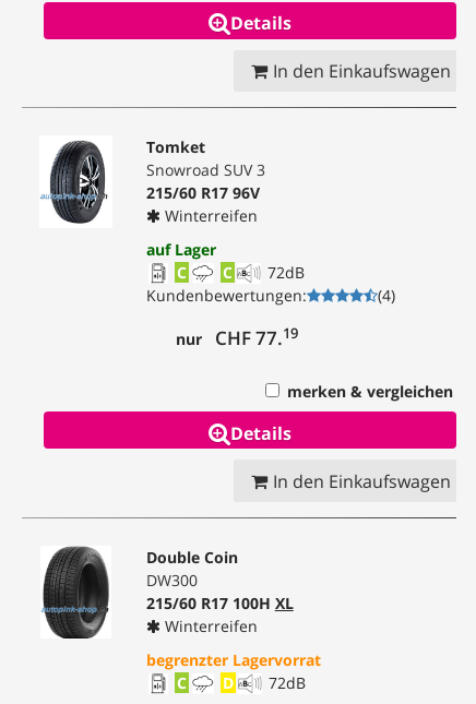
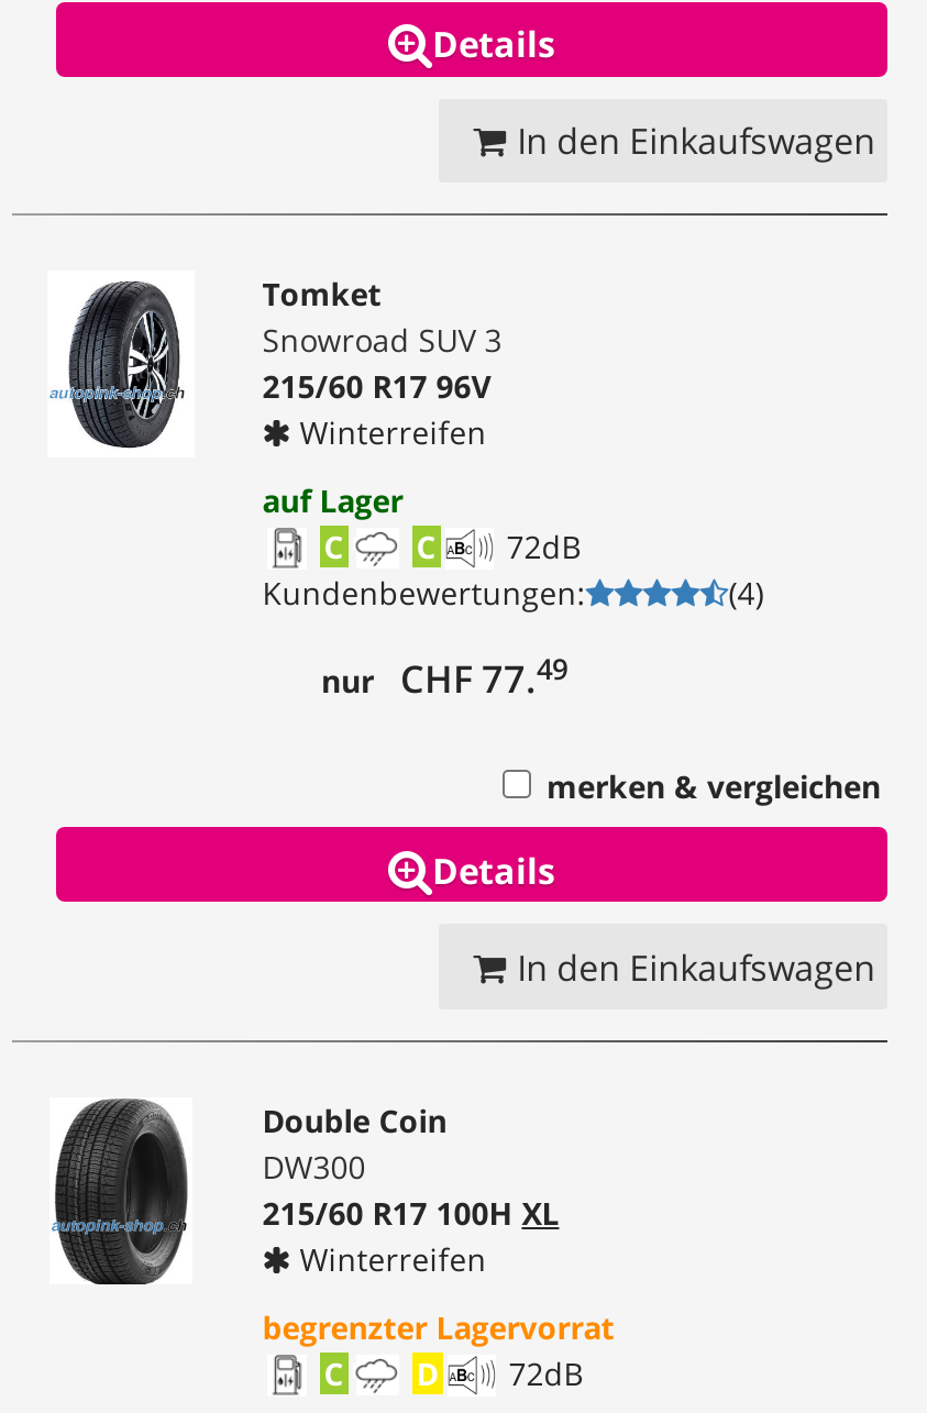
- nur CHF 77.19
+ nur CHF 77.49
